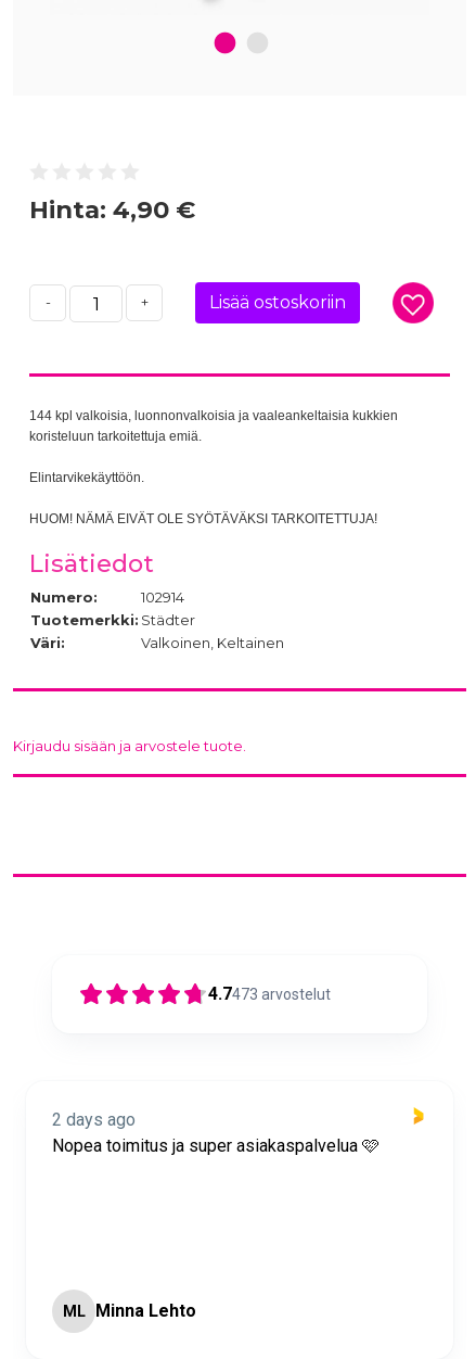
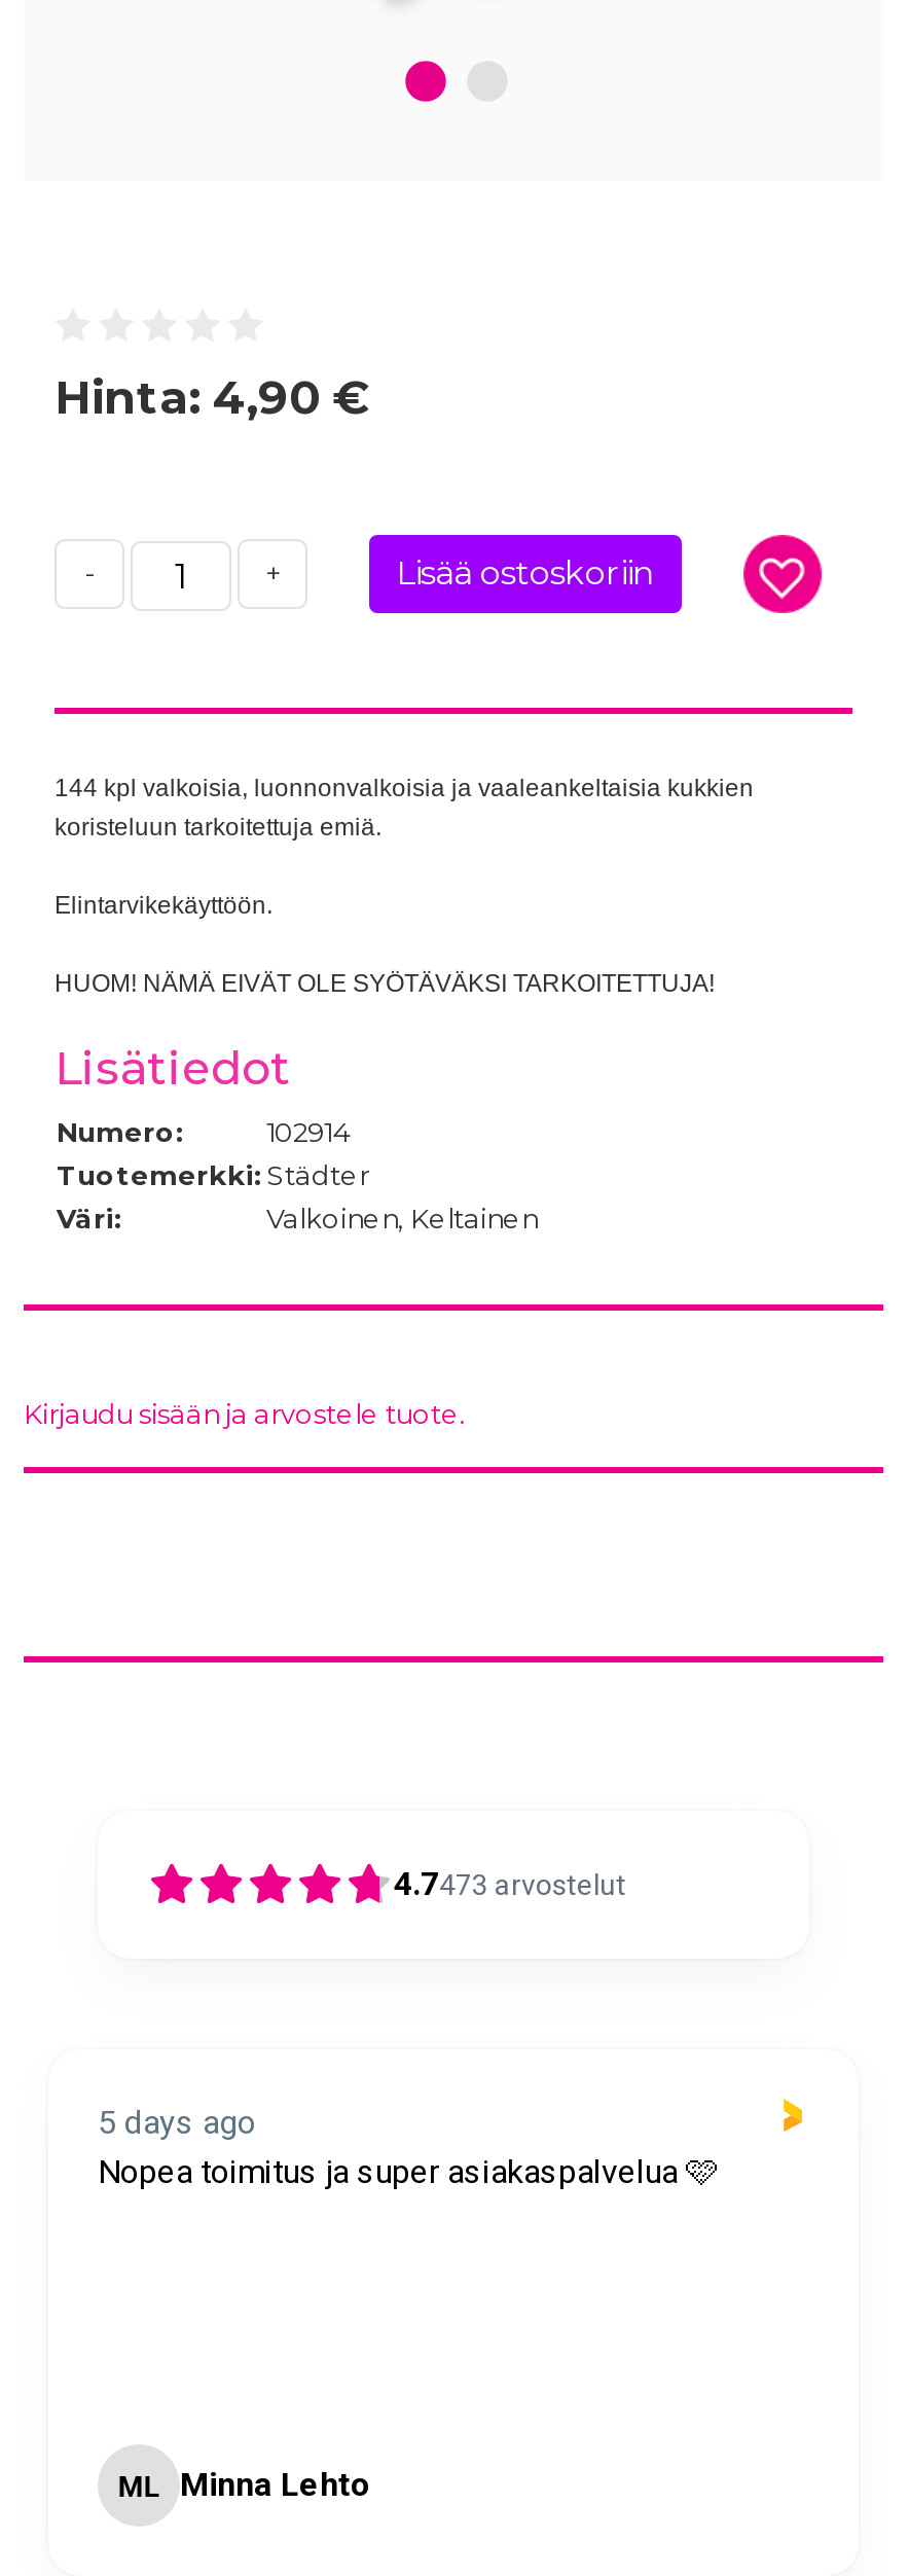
- 2 days ago
+ 5 days ago
